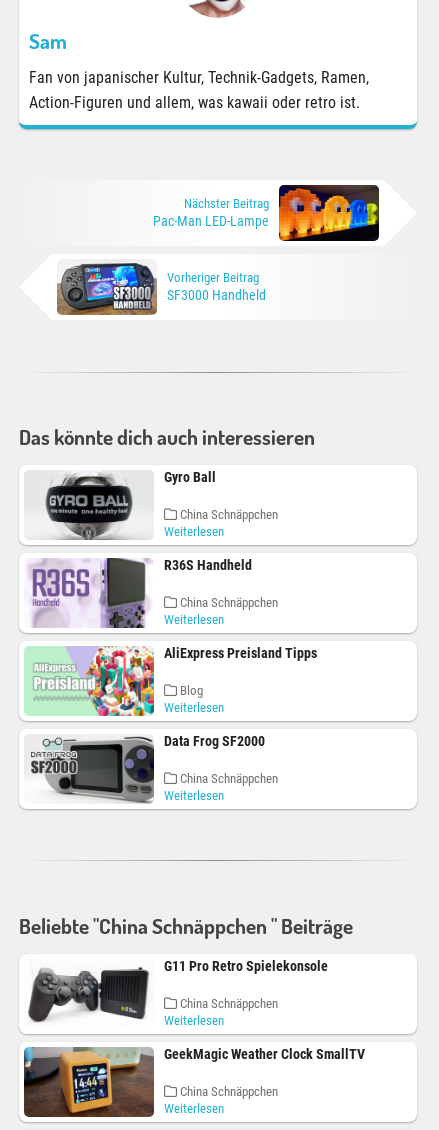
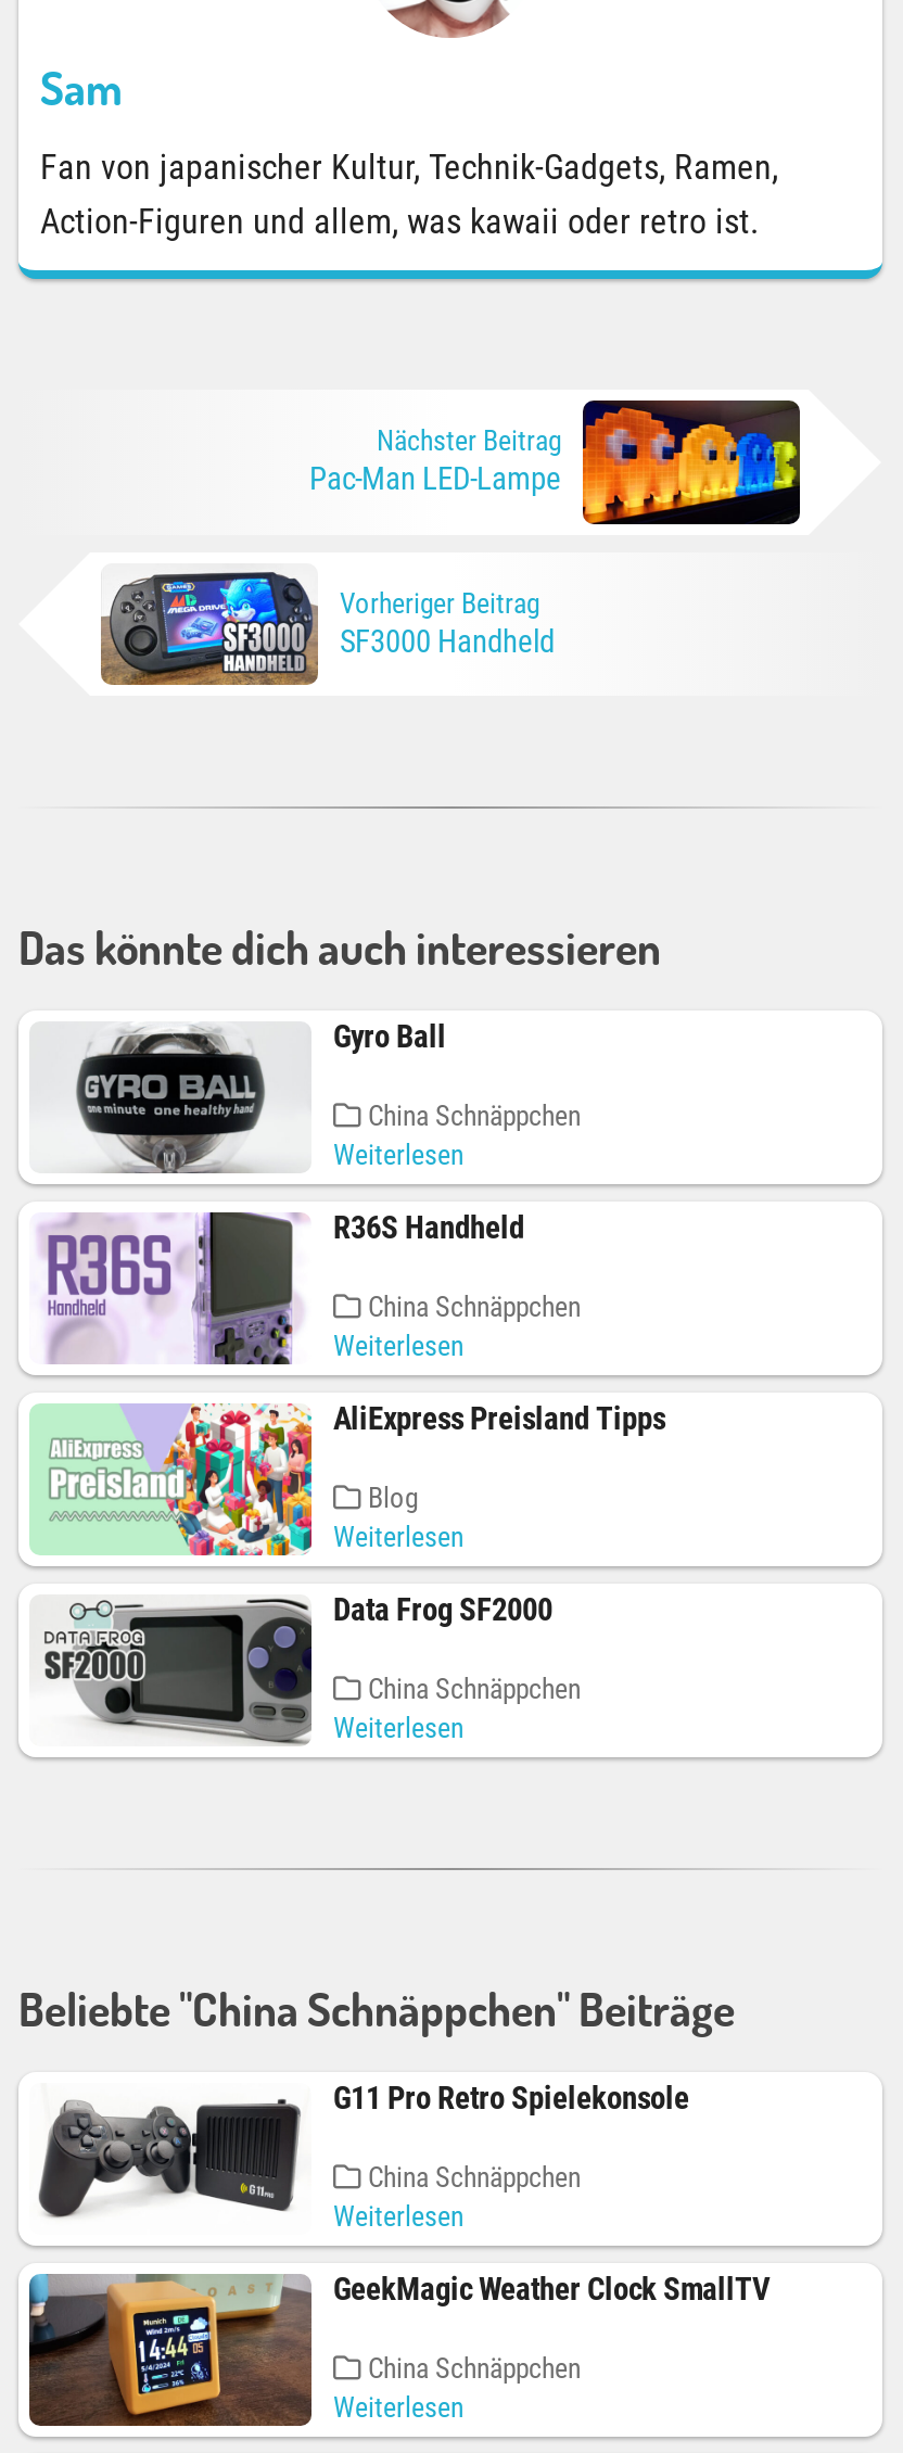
- Beliebte "China Schnäppchen " Beiträge
+ Beliebte "China Schnäppchen" Beiträge
